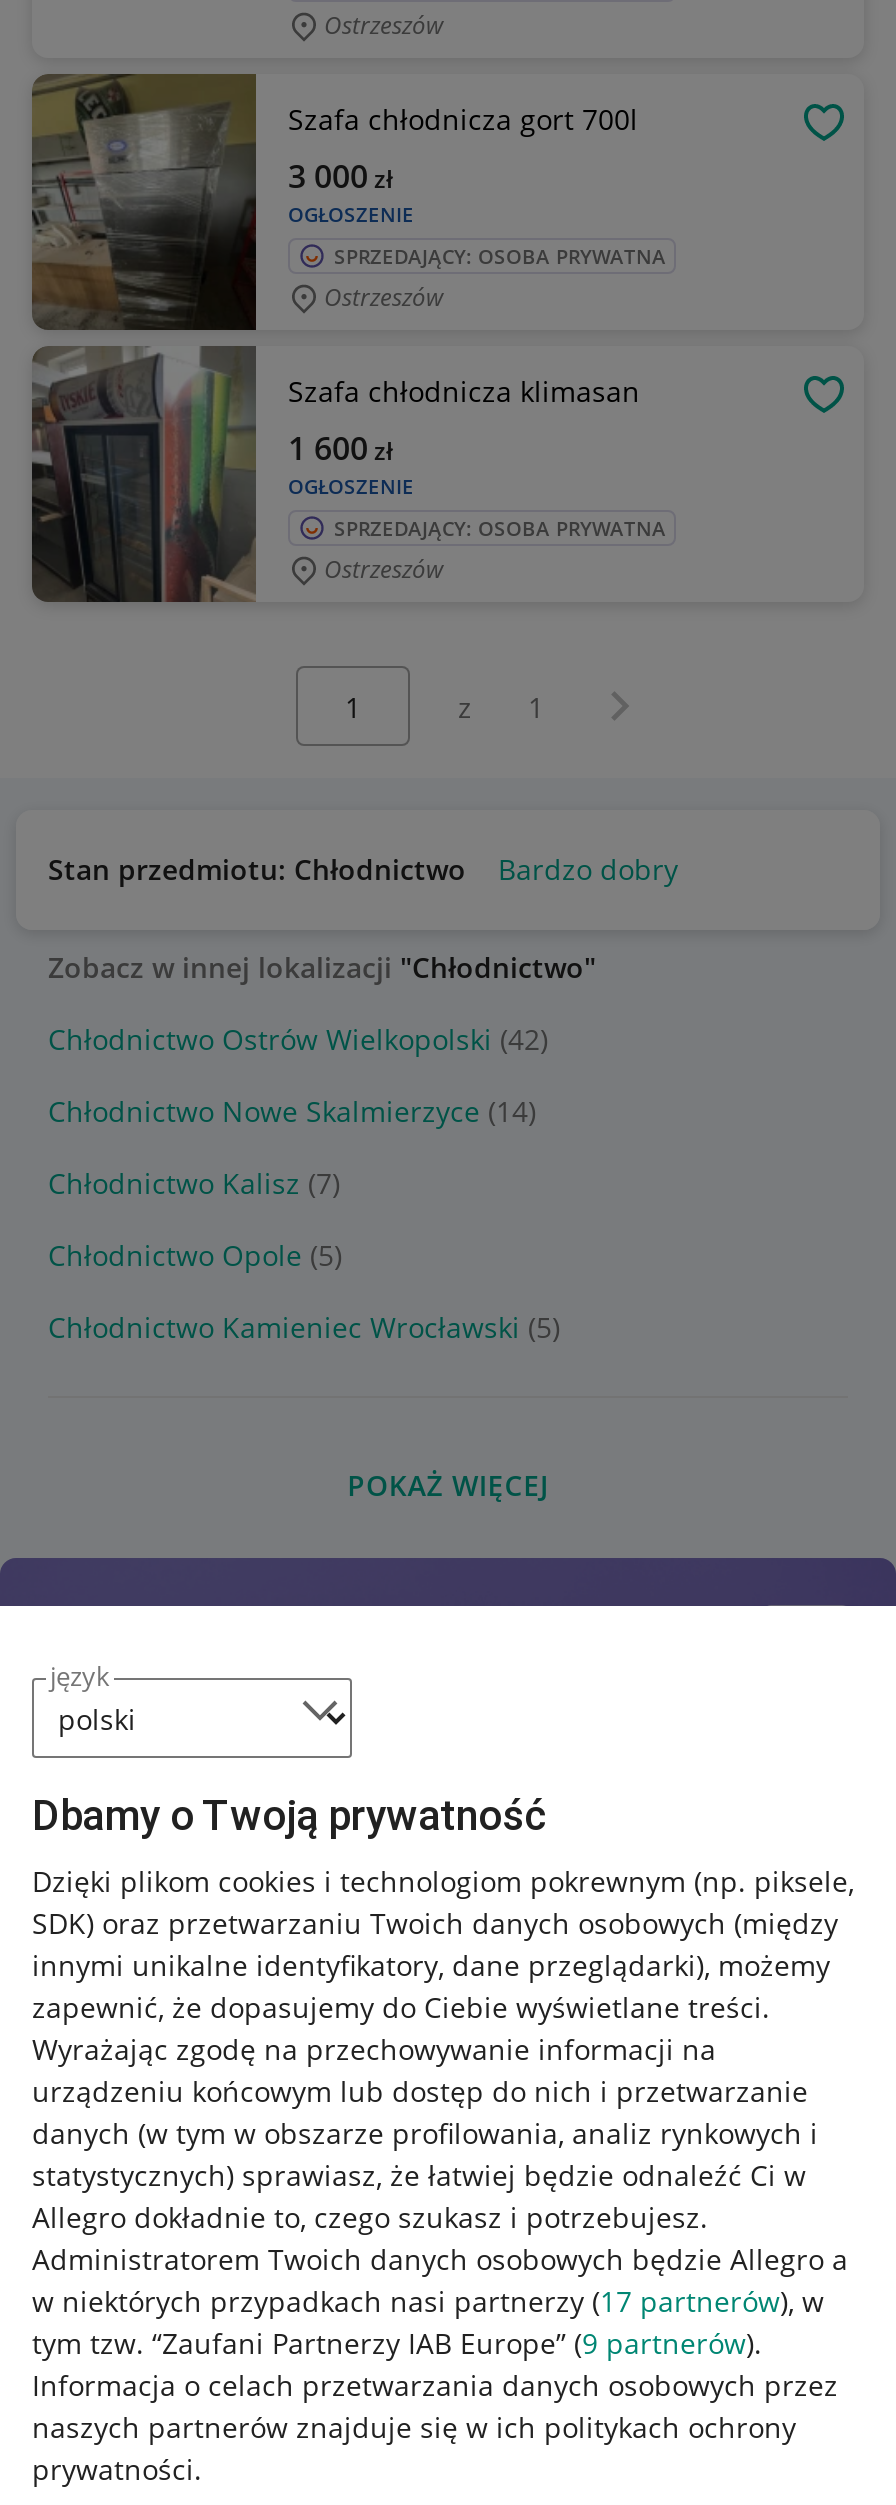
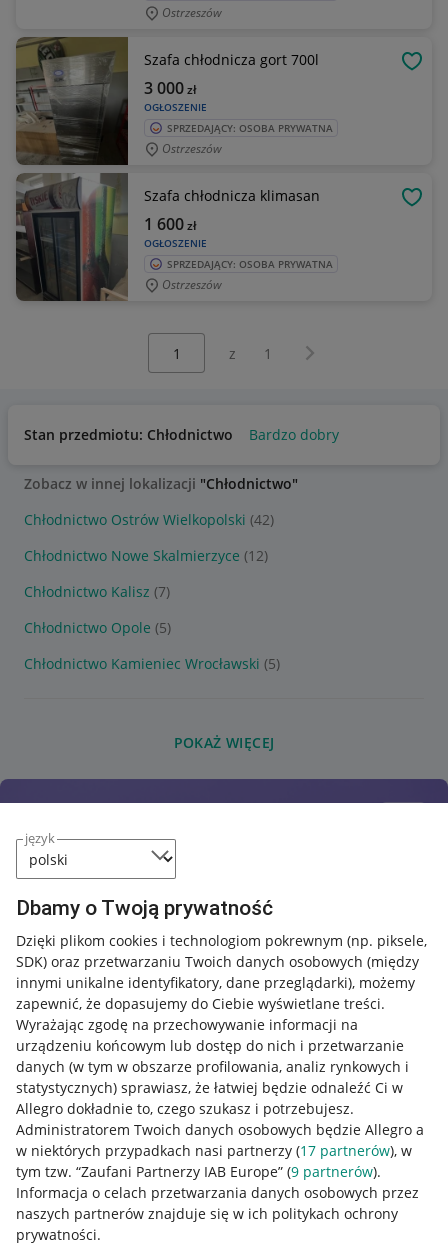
- Chłodnictwo Nowe Skalmierzyce (14)
+ Chłodnictwo Nowe Skalmierzyce (12)
